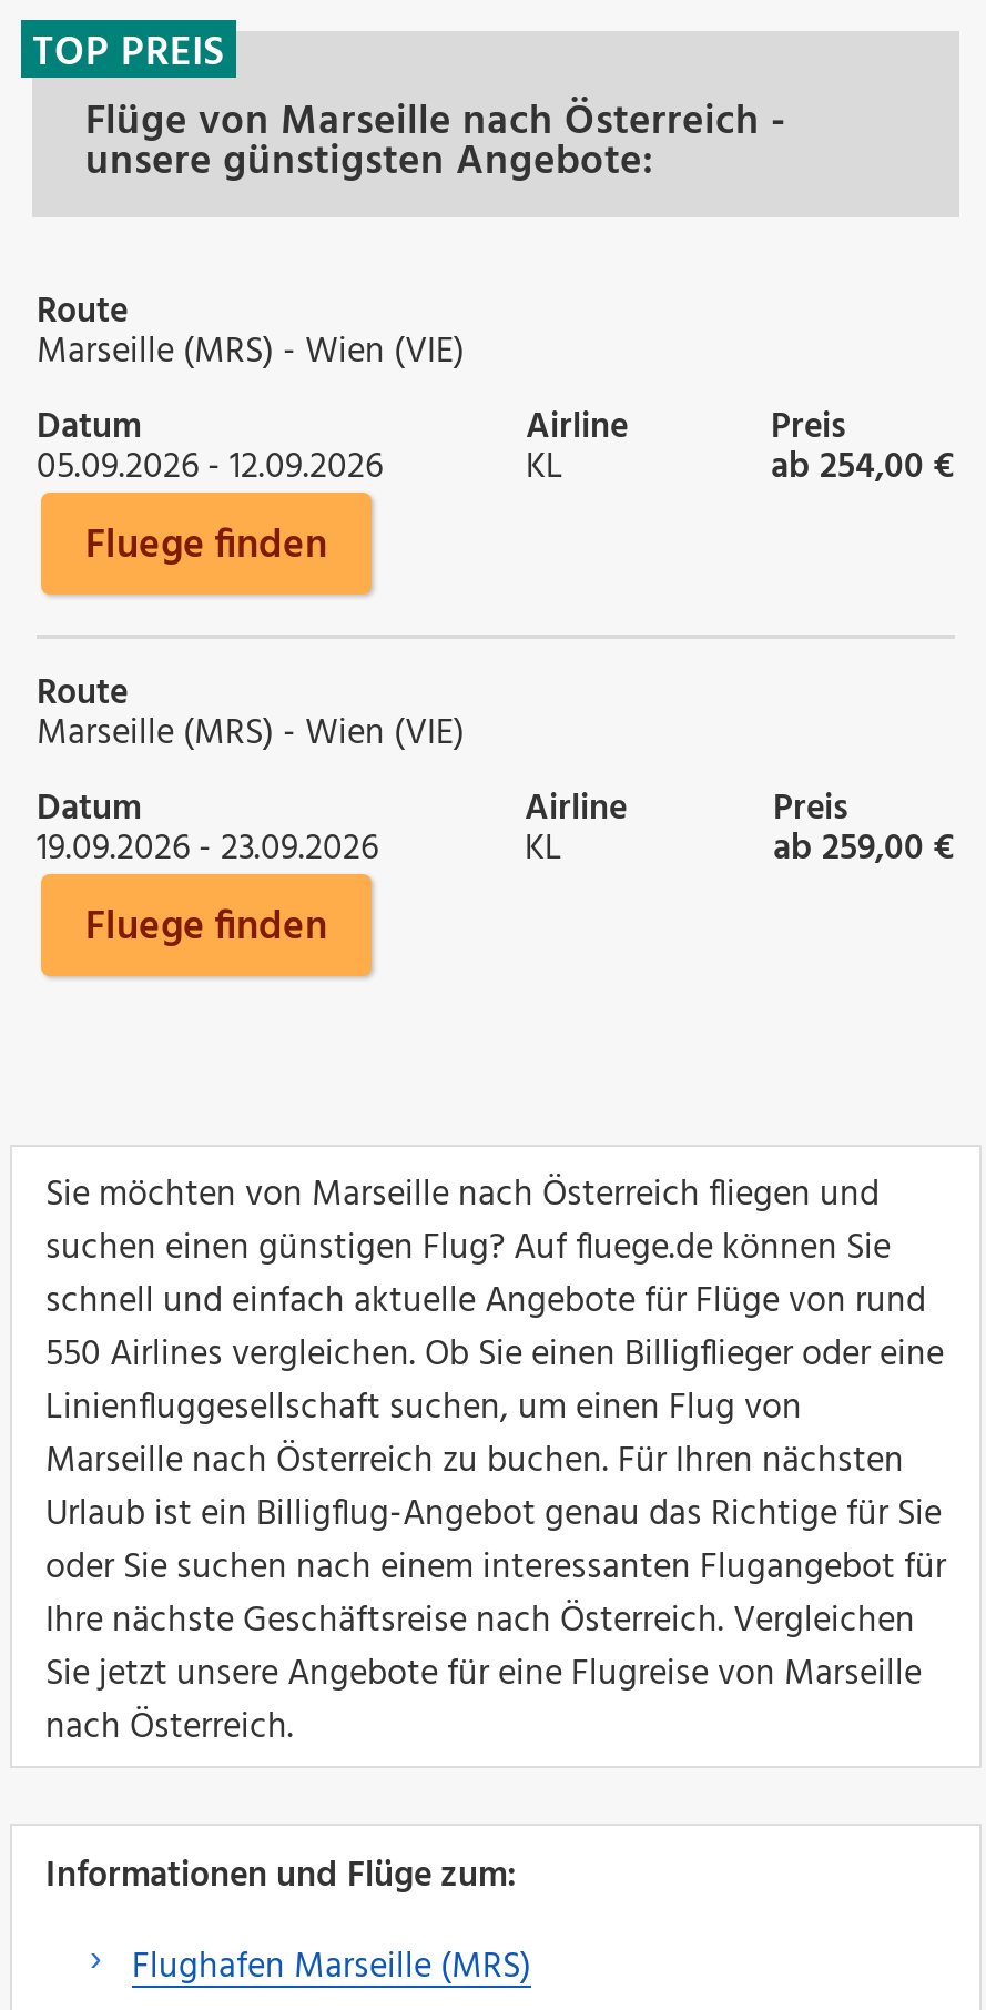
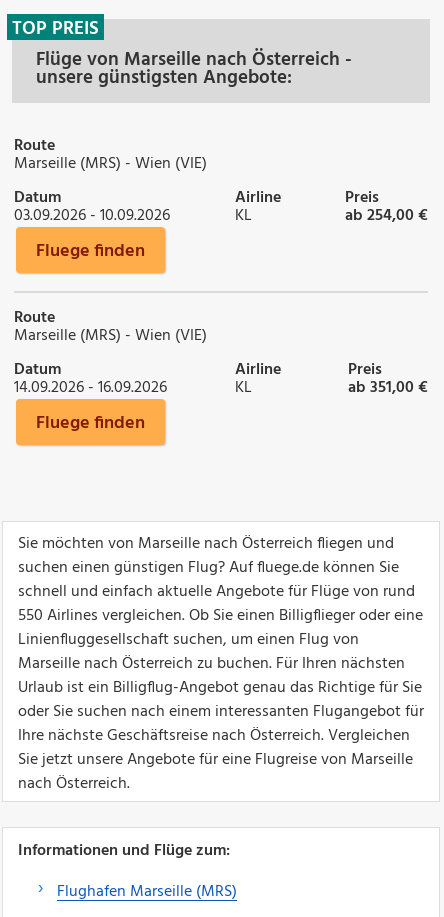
- 05.09.2026 - 12.09.2026
+ 03.09.2026 - 10.09.2026

- 19.09.2026 - 23.09.2026
+ 14.09.2026 - 16.09.2026

- ab 259,00 €
+ ab 351,00 €
